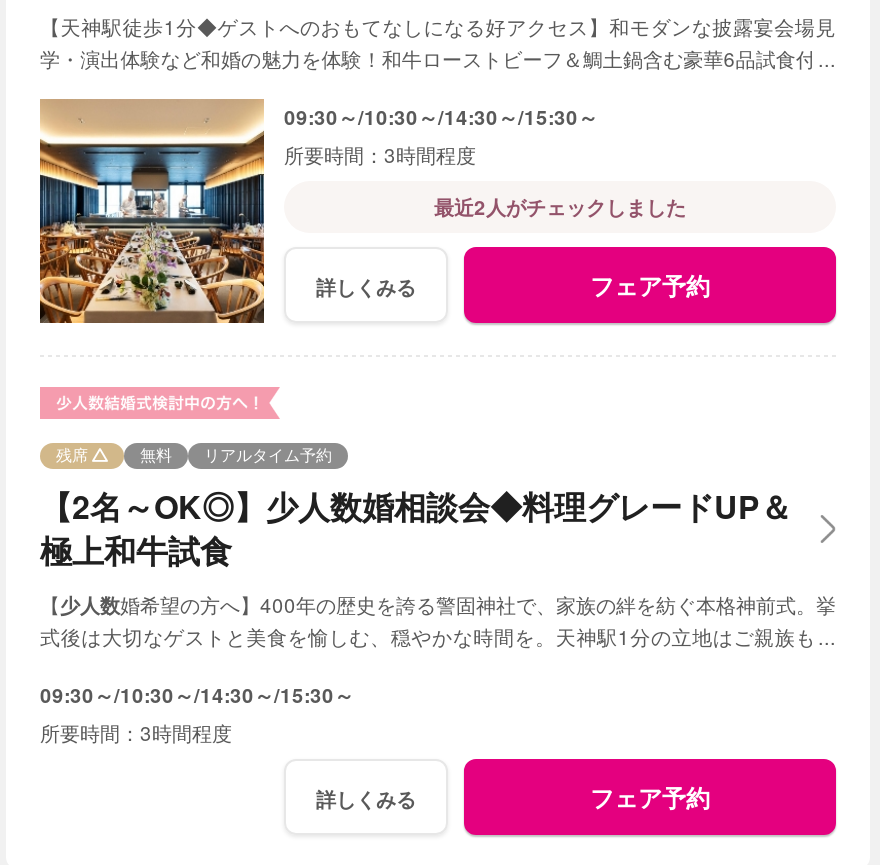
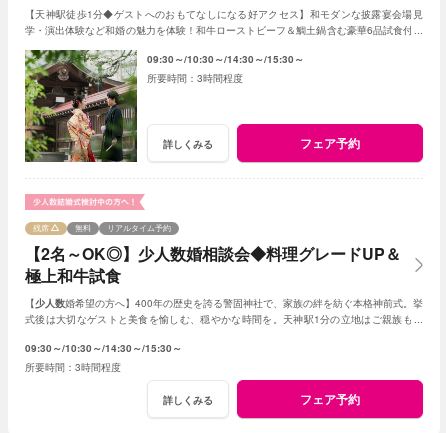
- [image]
+ [image]

- 最近2人がチェックしました
